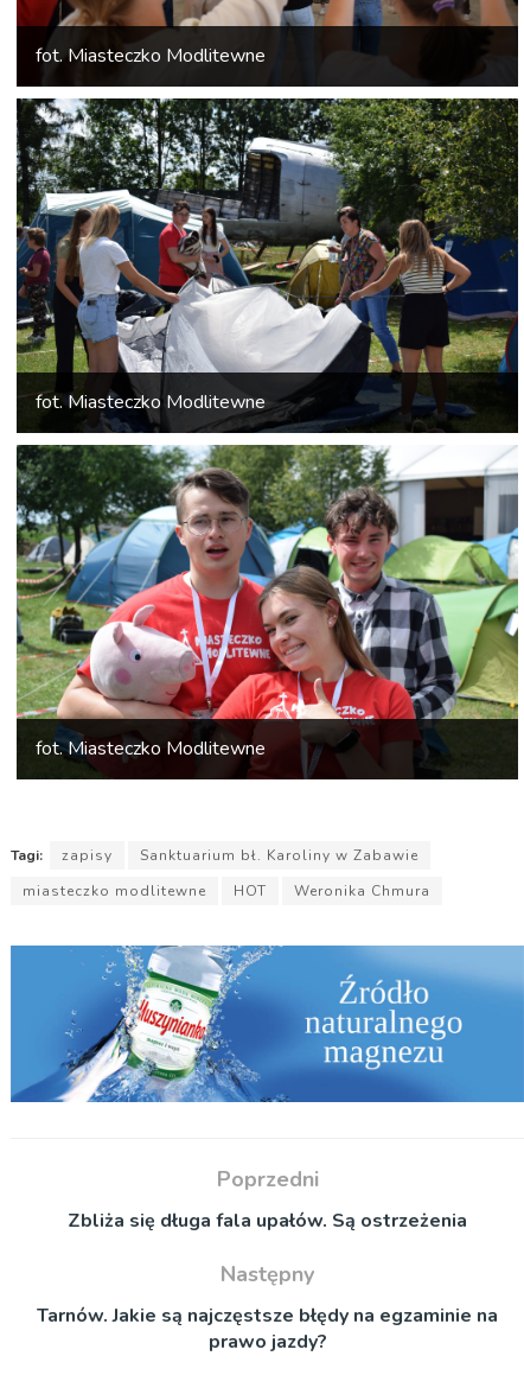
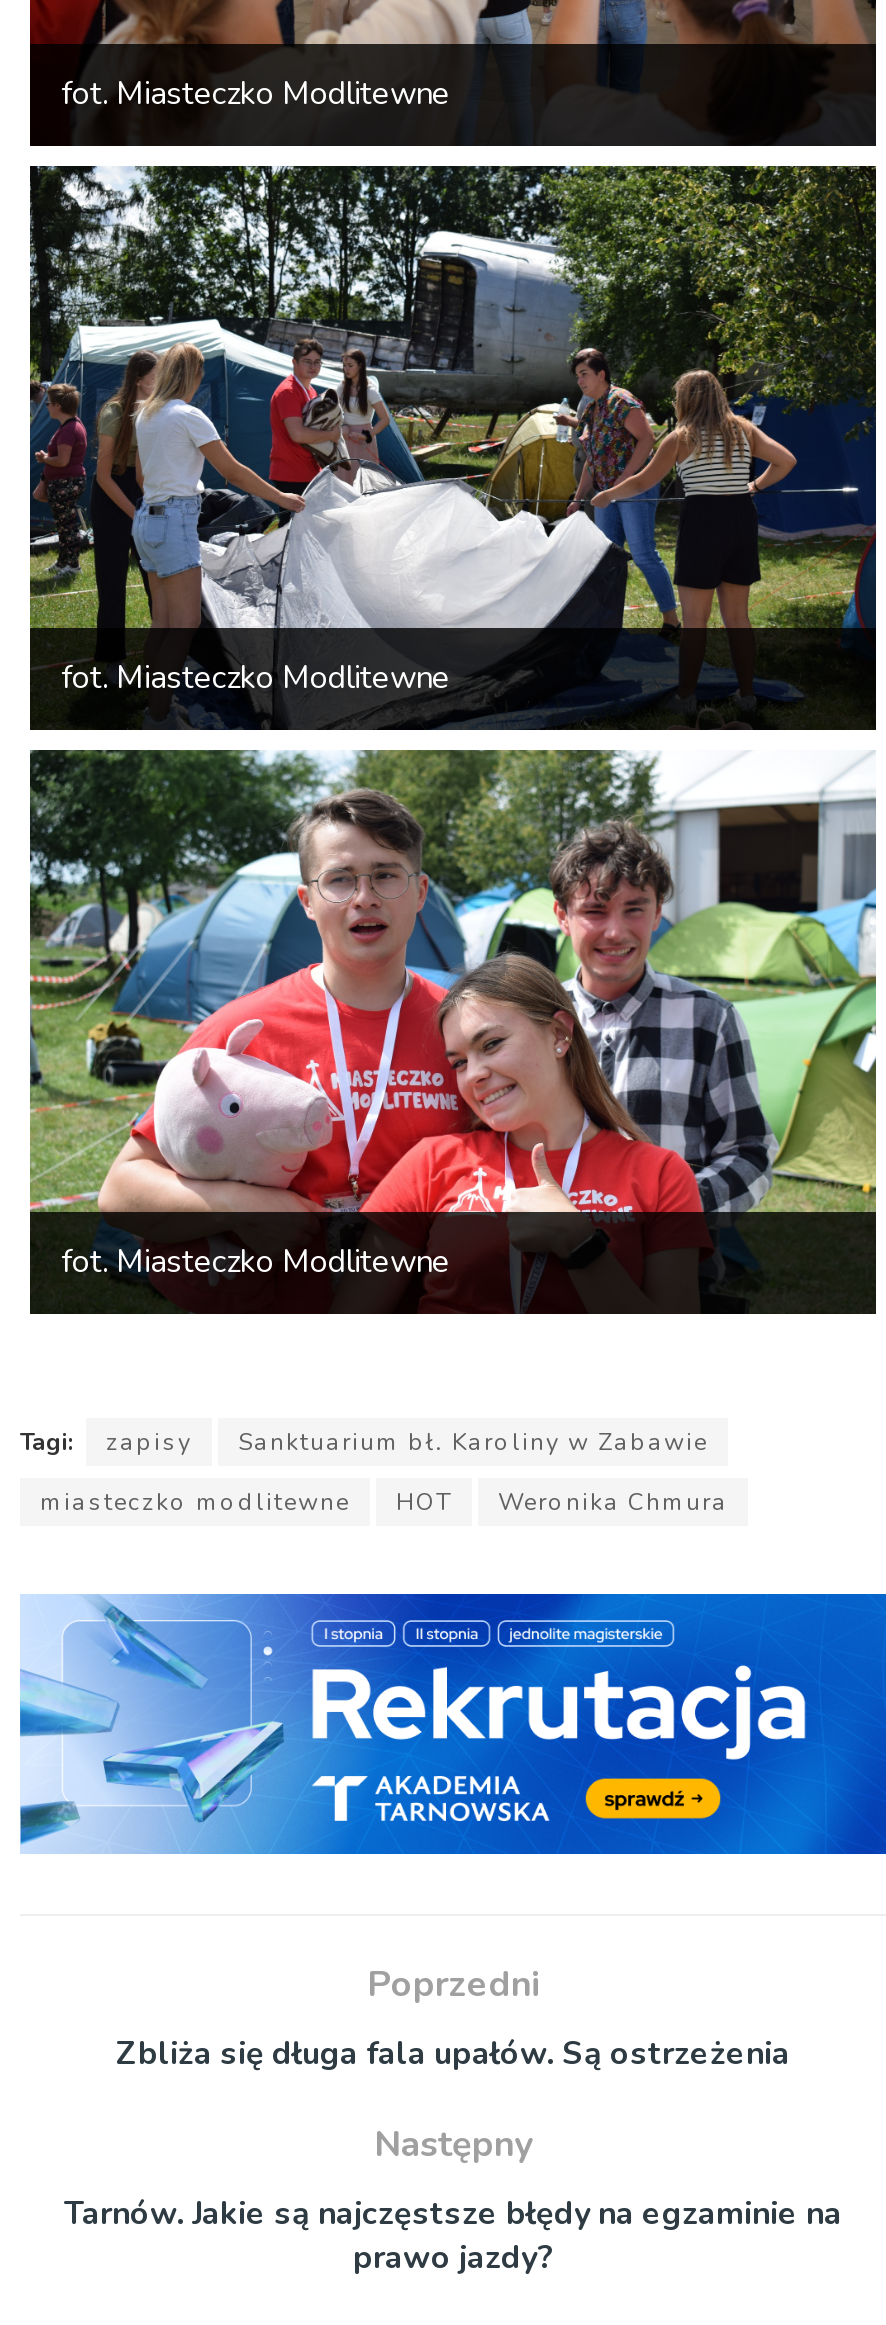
- [image]
+ [image]
